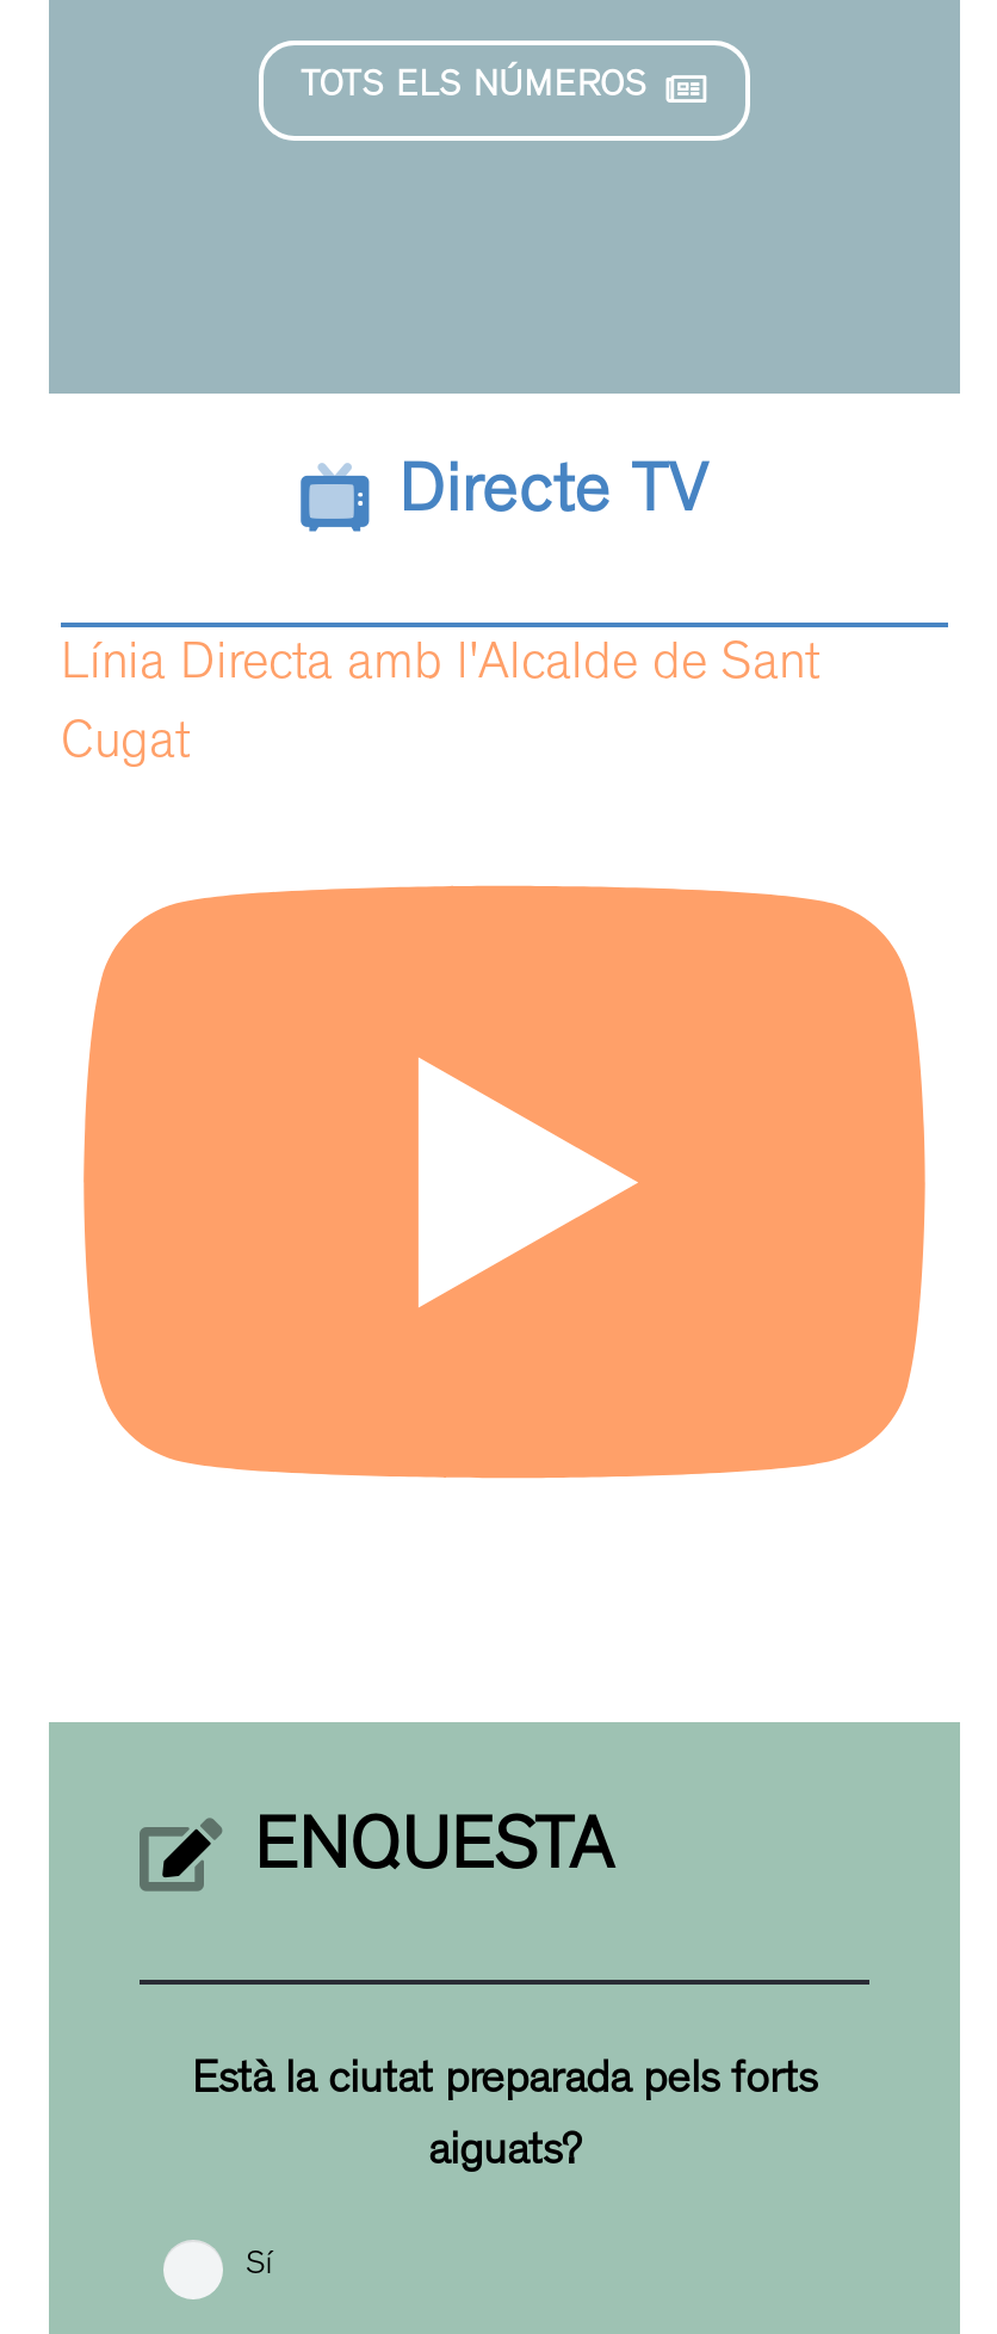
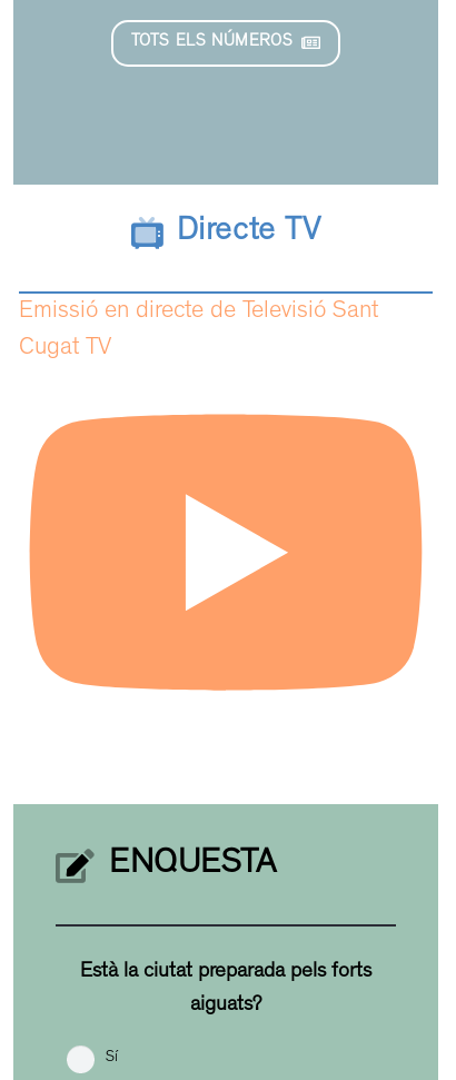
- Línia Directa amb l'Alcalde de Sant
+ Emissió en directe de Televisió Sant

- Cugat
+ Cugat TV
